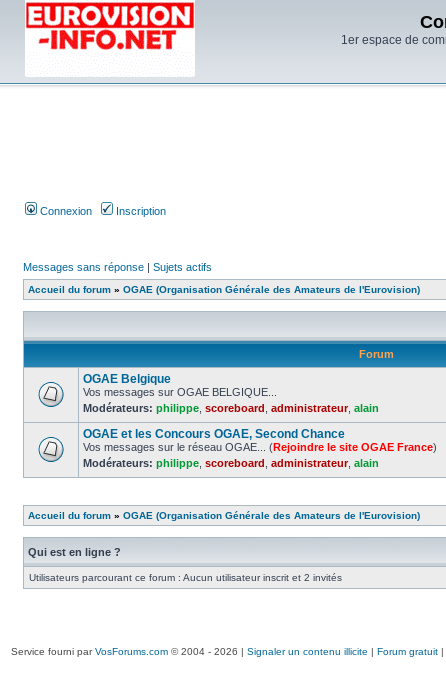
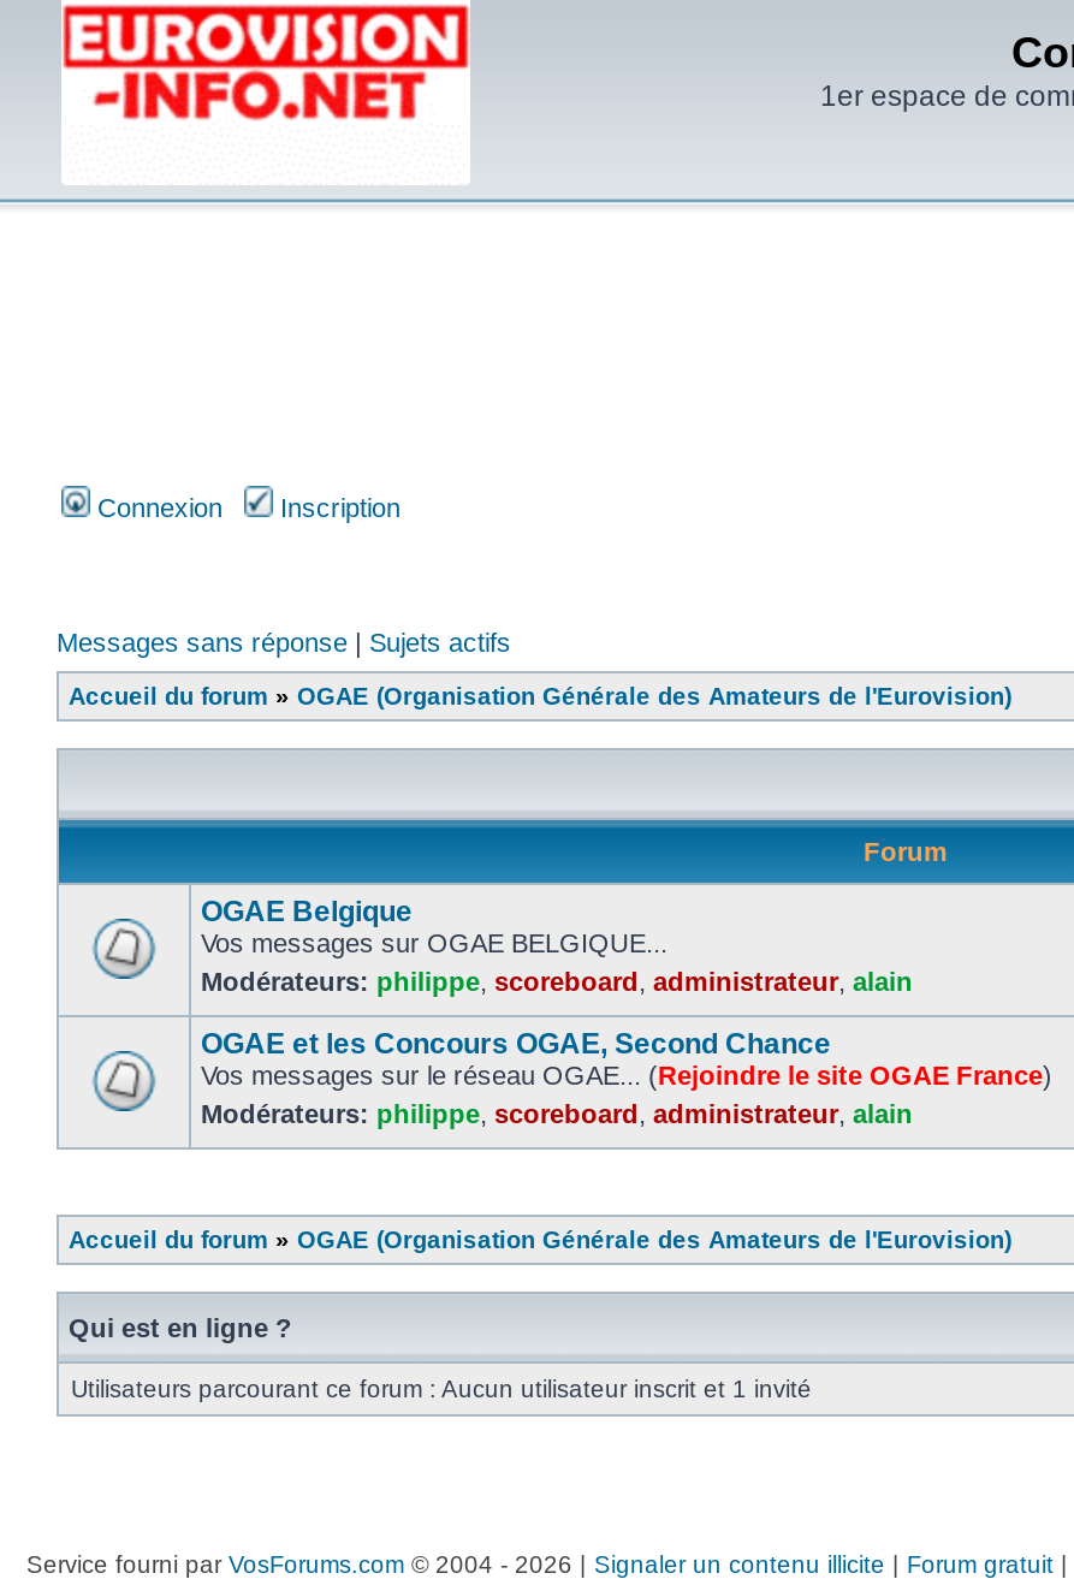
- Utilisateurs parcourant ce forum : Aucun utilisateur inscrit et 2 invités
+ Utilisateurs parcourant ce forum : Aucun utilisateur inscrit et 1 invité
